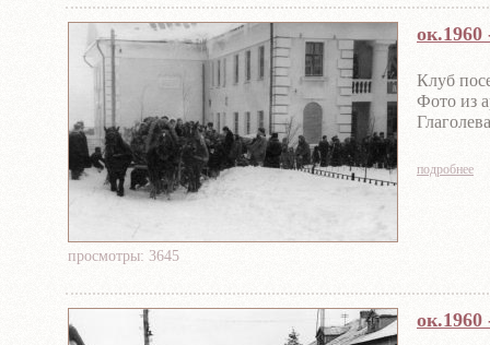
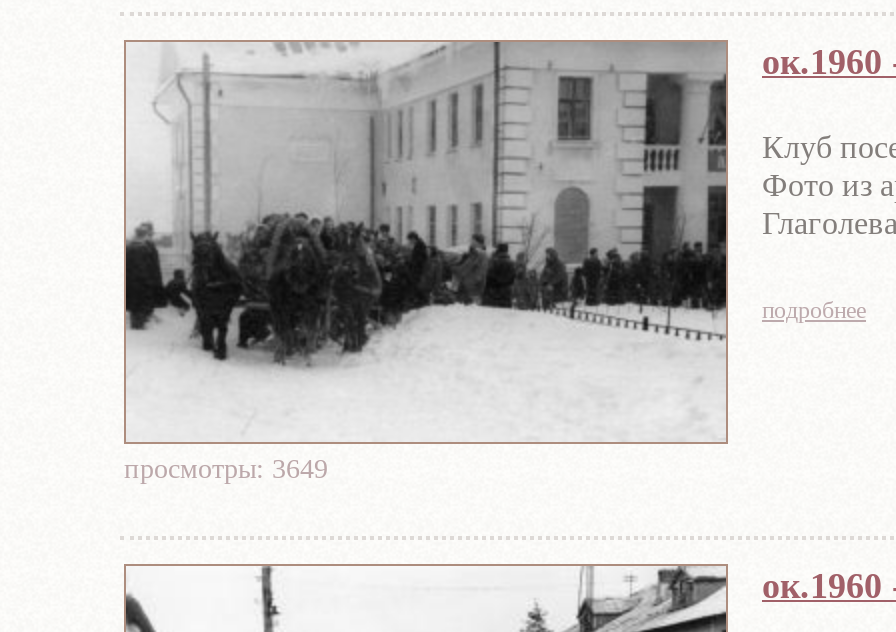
- просмотры: 3645
+ просмотры: 3649
